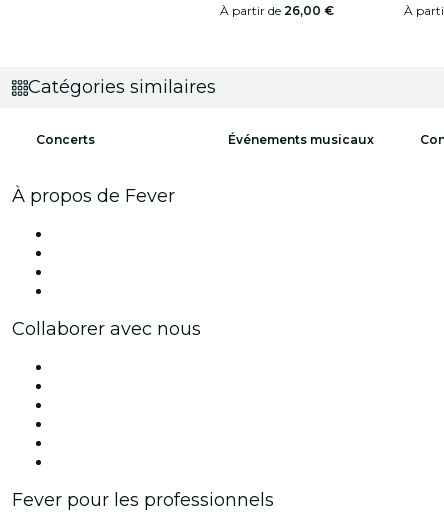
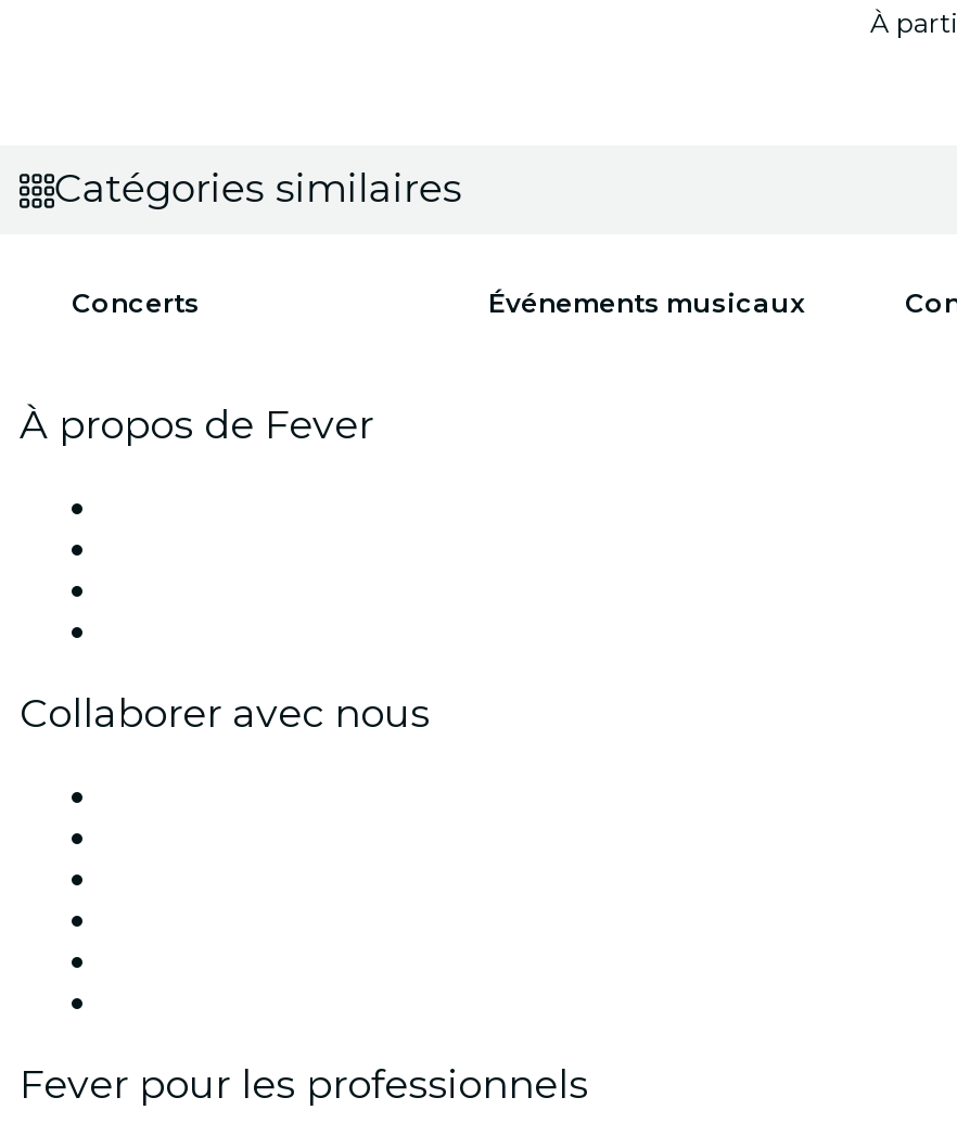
- À partir de 26,00 €
